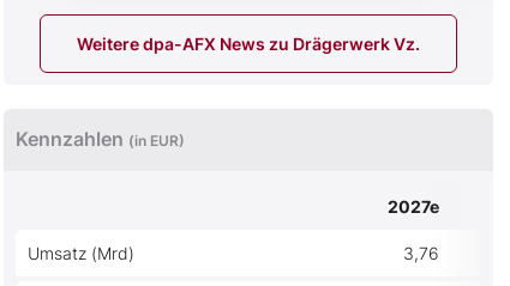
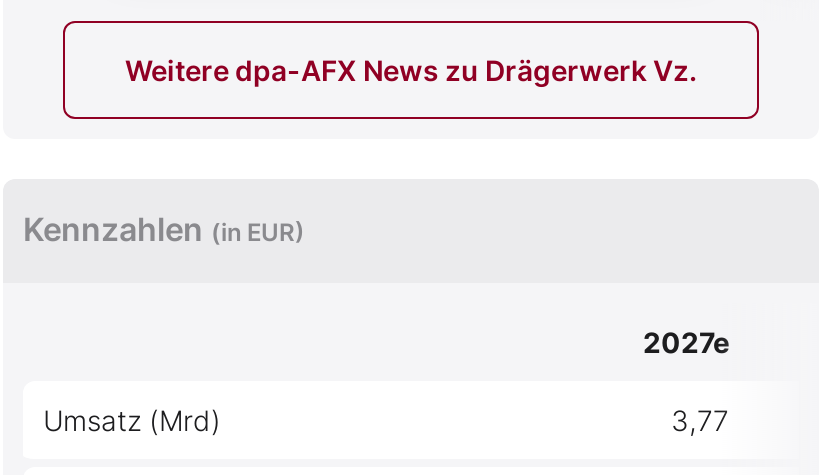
- 3,76
+ 3,77
